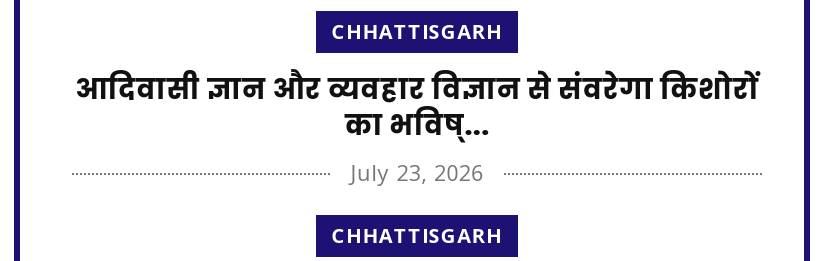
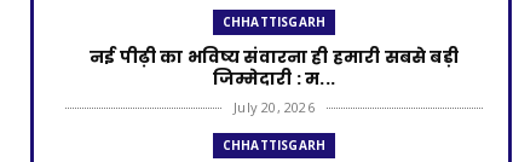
- आदिवासी ज्ञान और व्यवहार विज्ञान से संवरेगा किशोरों
- का भविष्...
- July 23, 2026
+ नई पीढ़ी का भविष्य संवारना ही हमारी सबसे बड़ी
+ जिम्मेदारी : म...
+ July 20, 2026
